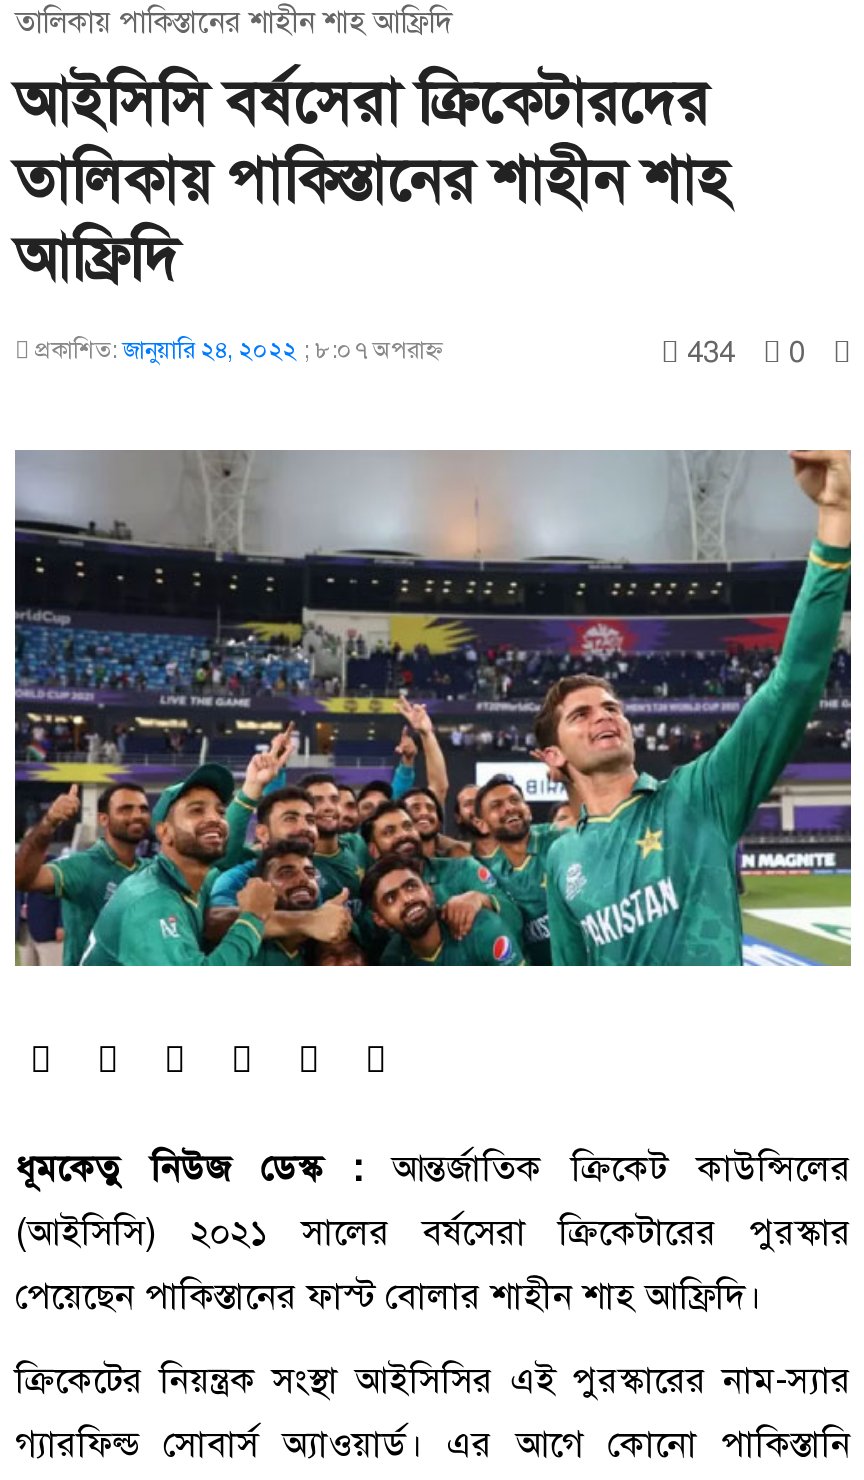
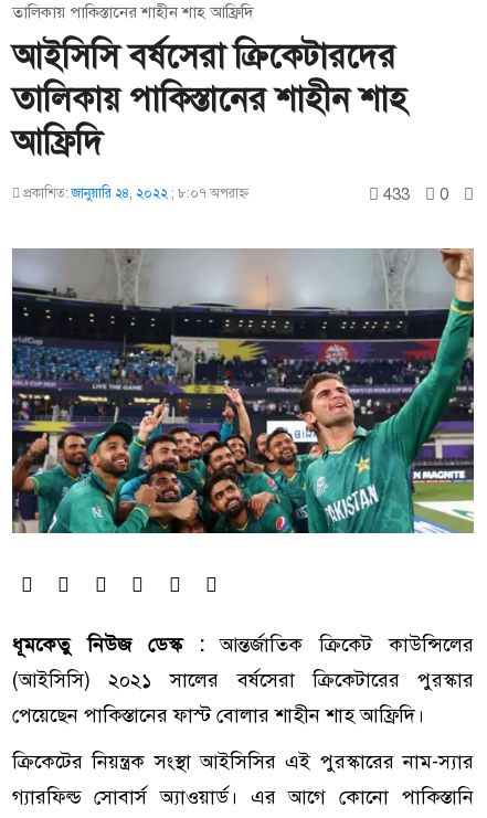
- 434
+ 433
